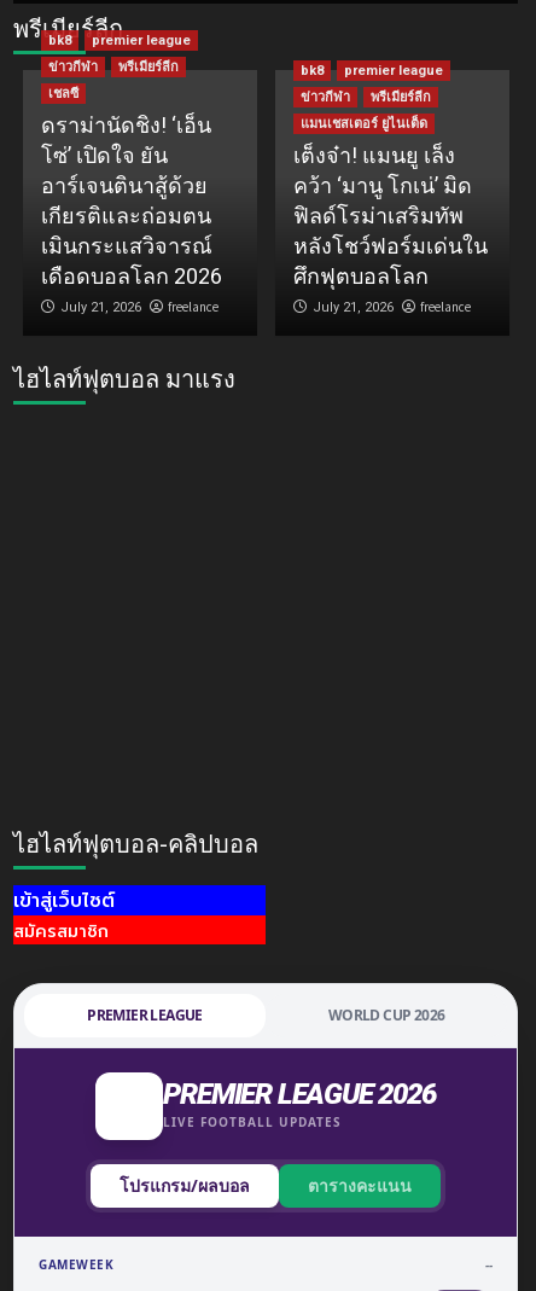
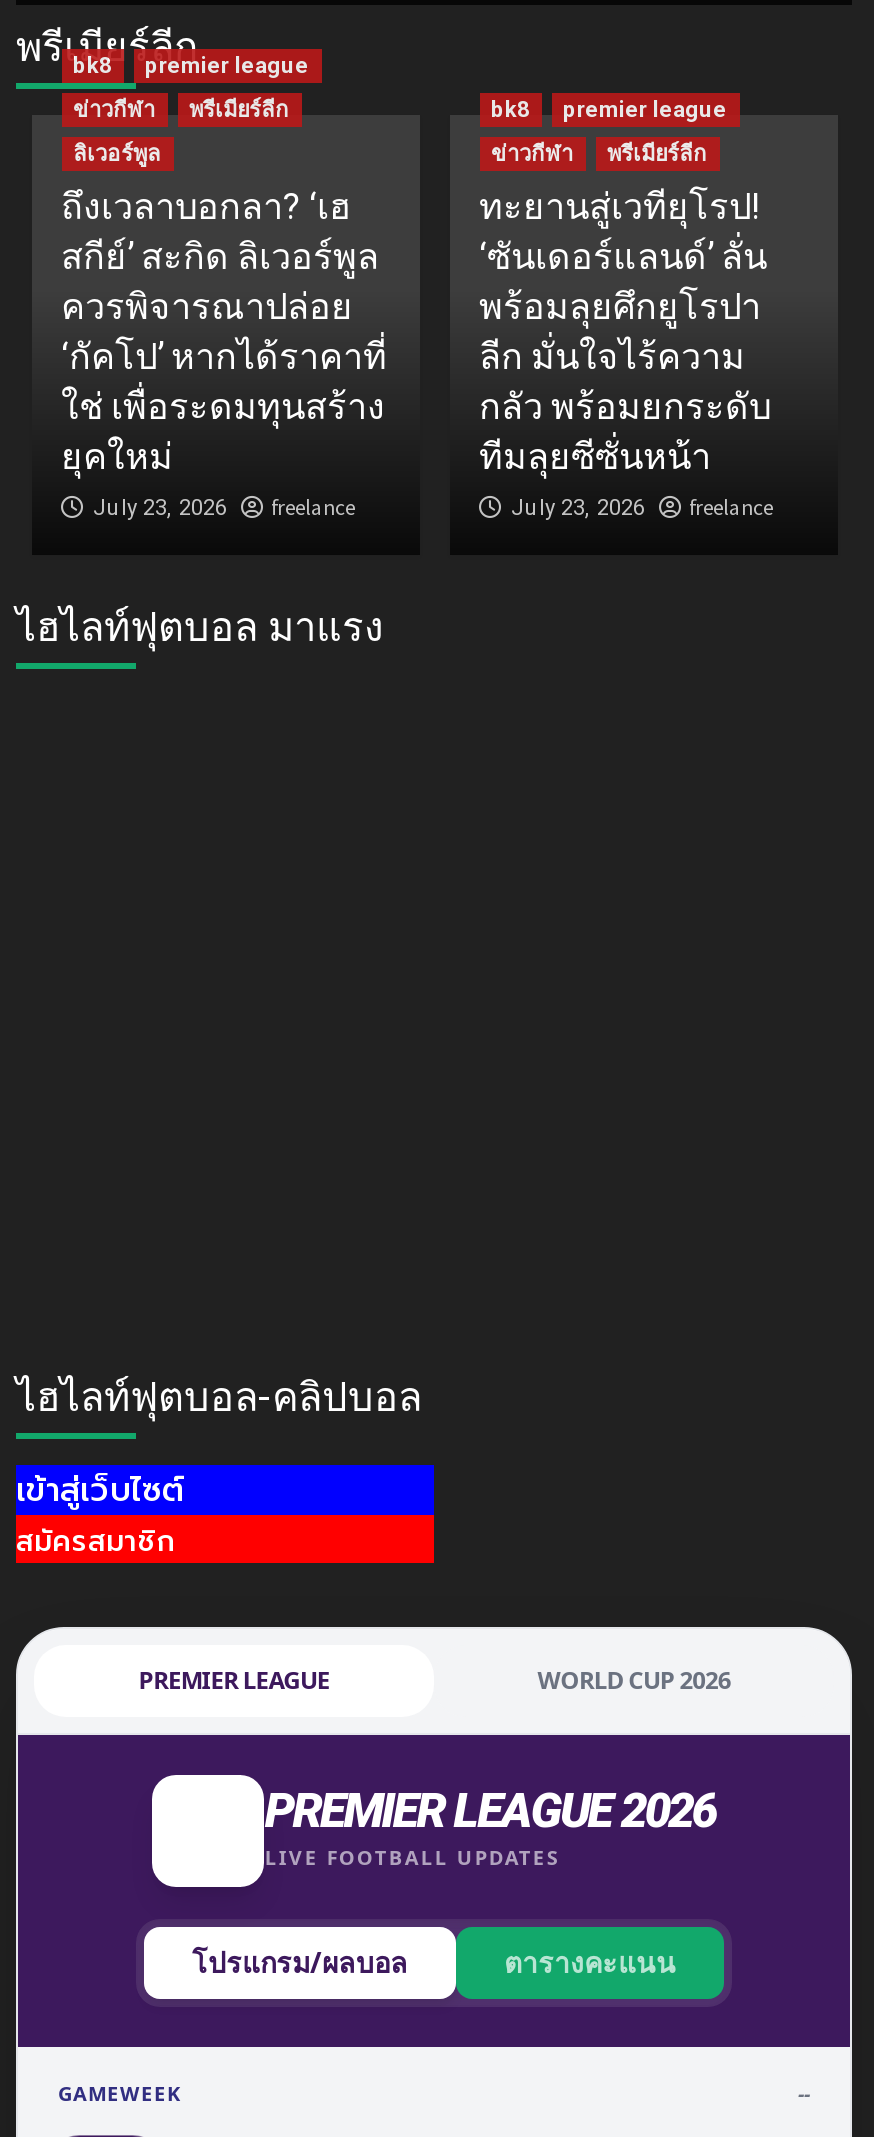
- เชลซี
- ดราม่านัดชิง! ‘เอ็น
- โซ่’ เปิดใจ ยัน
- อาร์เจนตินาสู้ด้วย
- เกียรติและถ่อมตน
- เมินกระแสวิจารณ์
- เดือดบอลโลก 2026
- July 21, 2026
+ ลิเวอร์พูล
+ ถึงเวลาบอกลา? ‘เฮ
+ สกีย์’ สะกิด ลิเวอร์พูล
+ ควรพิจารณาปล่อย
+ ‘กัคโป’ หากได้ราคาที่
+ ใช่ เพื่อระดมทุนสร้าง
+ ยุคใหม่
+ July 23, 2026

- แมนเชสเตอร์ ยูไนเต็ด
- เต็งจ๋า! แมนยู เล็ง
- คว้า ‘มานู โกเน่’ มิด
- ฟิลด์โรม่าเสริมทัพ
- หลังโชว์ฟอร์มเด่นใน
- ศึกฟุตบอลโลก
- July 21, 2026
+ ทะยานสู่เวทียุโรป!
+ ‘ซันเดอร์แลนด์’ ลั่น
+ พร้อมลุยศึกยูโรปา
+ ลีก มั่นใจไร้ความ
+ กลัว พร้อมยกระดับ
+ ทีมลุยซีซั่นหน้า
+ July 23, 2026
